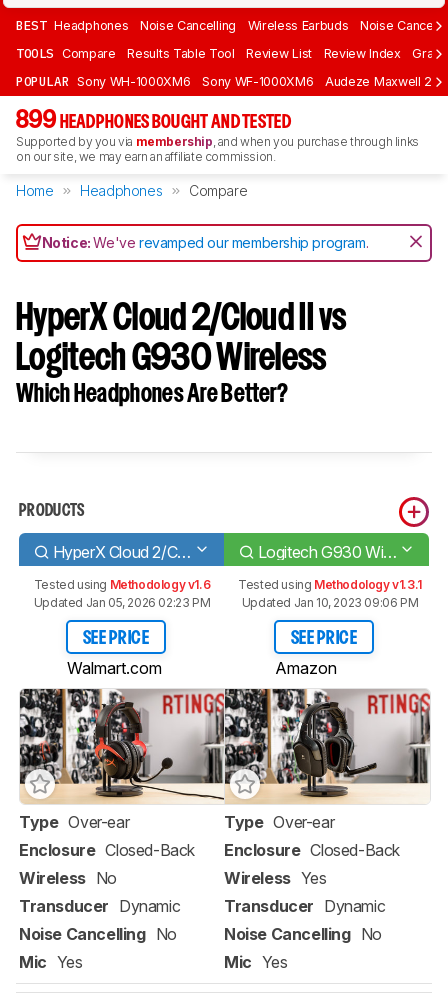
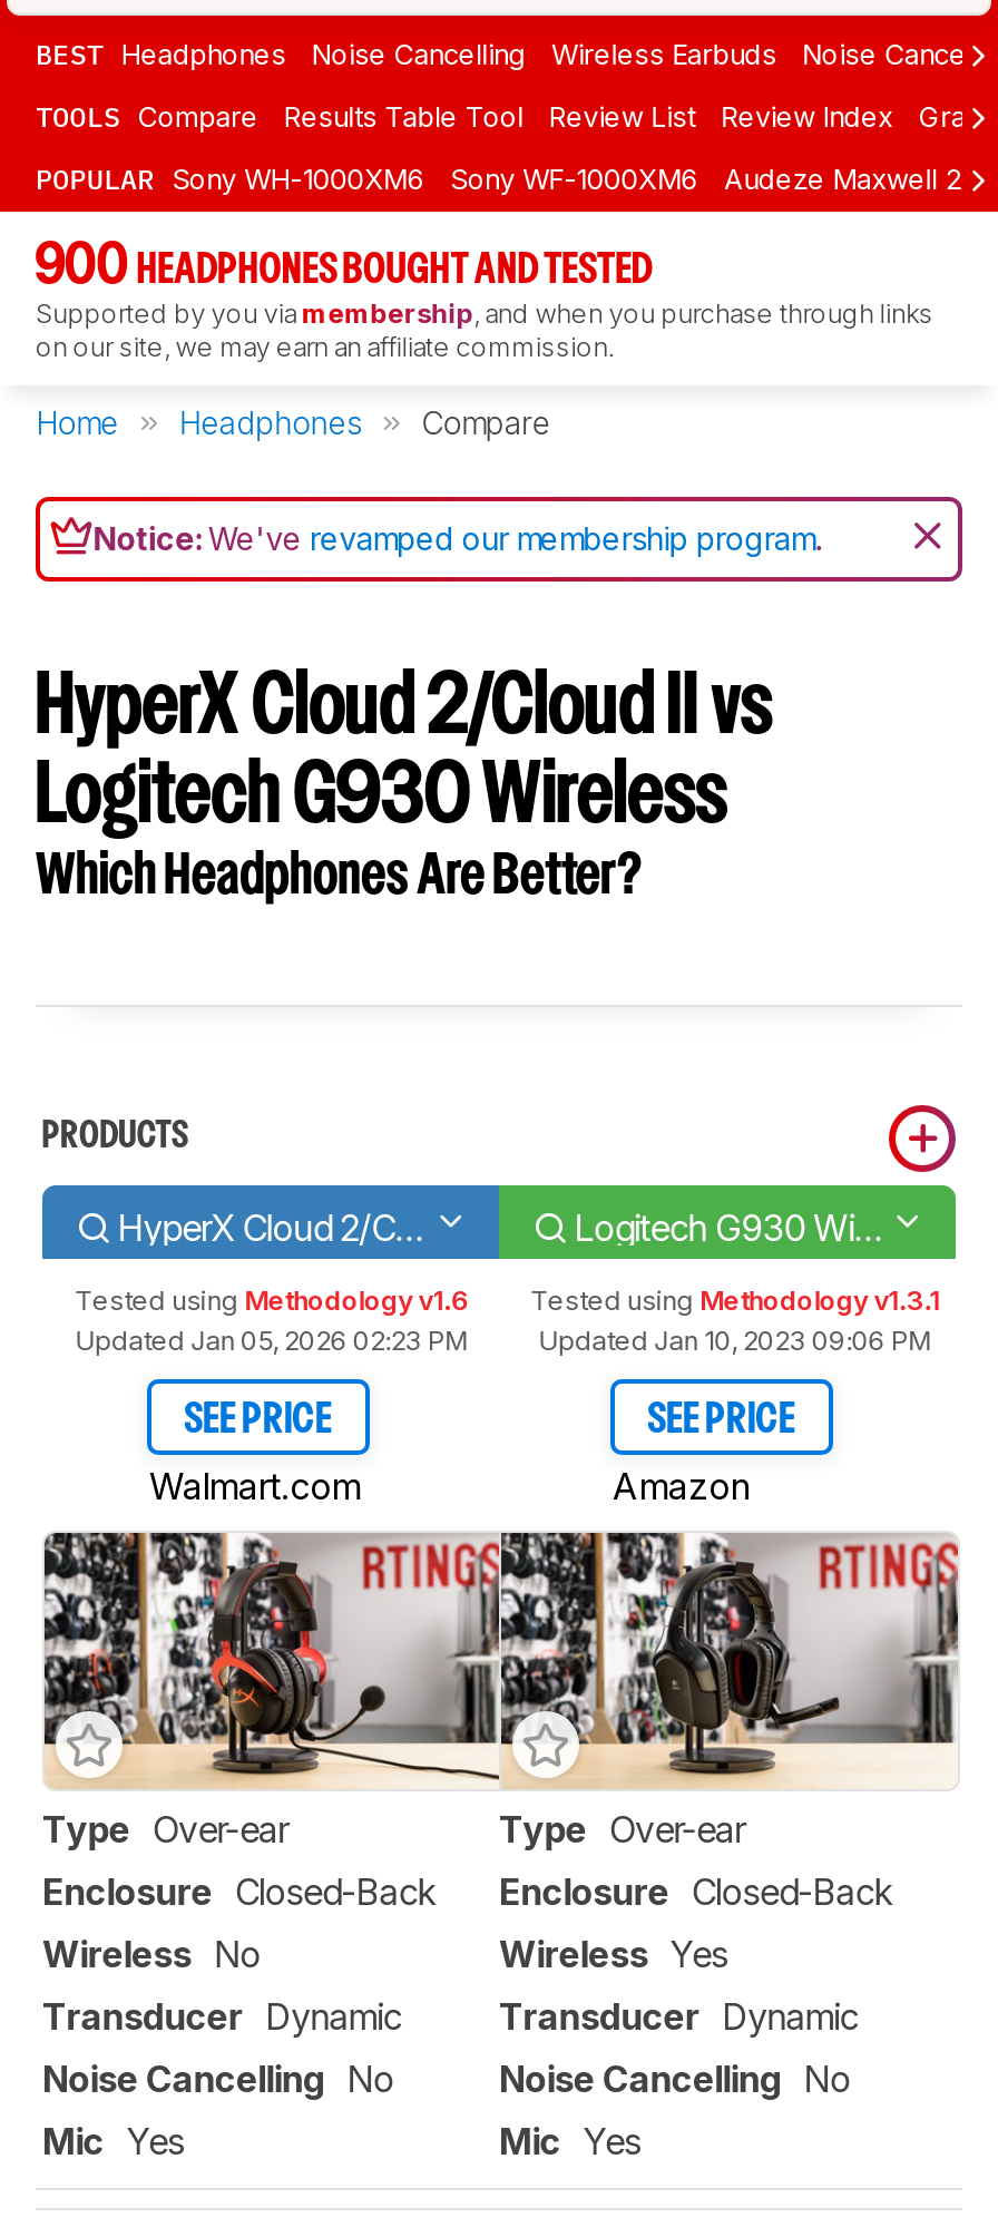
- 899 HEADPHONES BOUGHT AND TESTED
+ 900 HEADPHONES BOUGHT AND TESTED
